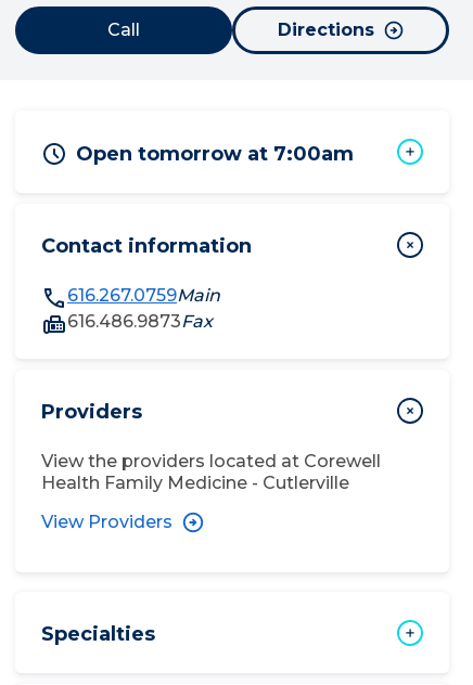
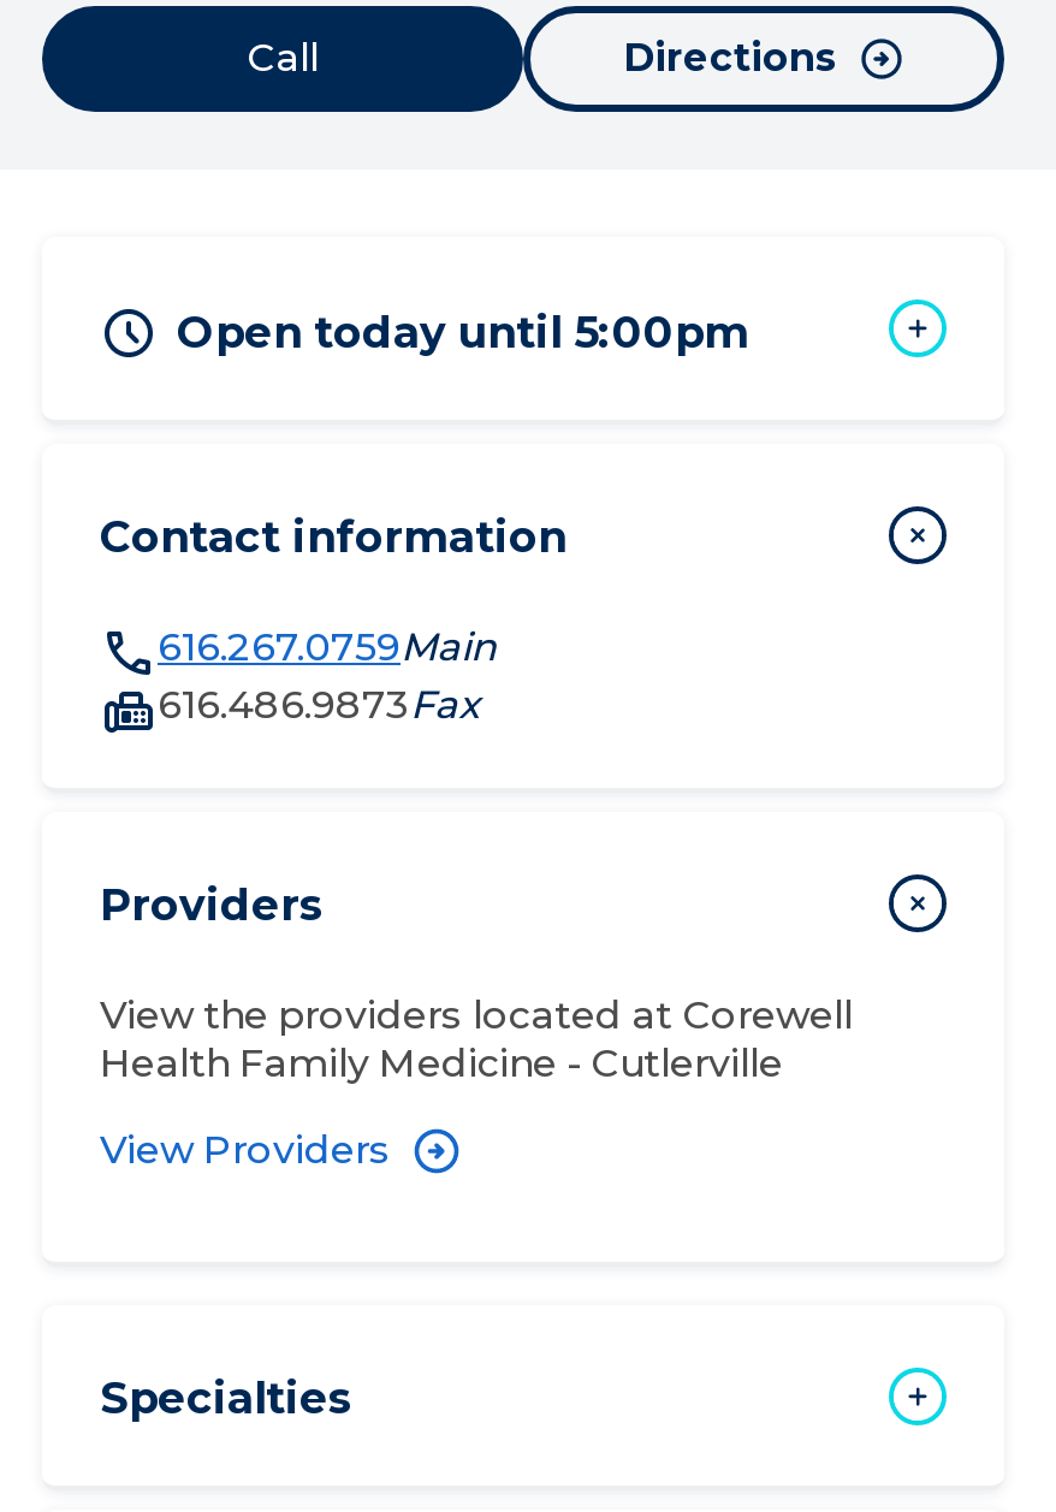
- Open tomorrow at 7:00am
+ Open today until 5:00pm
